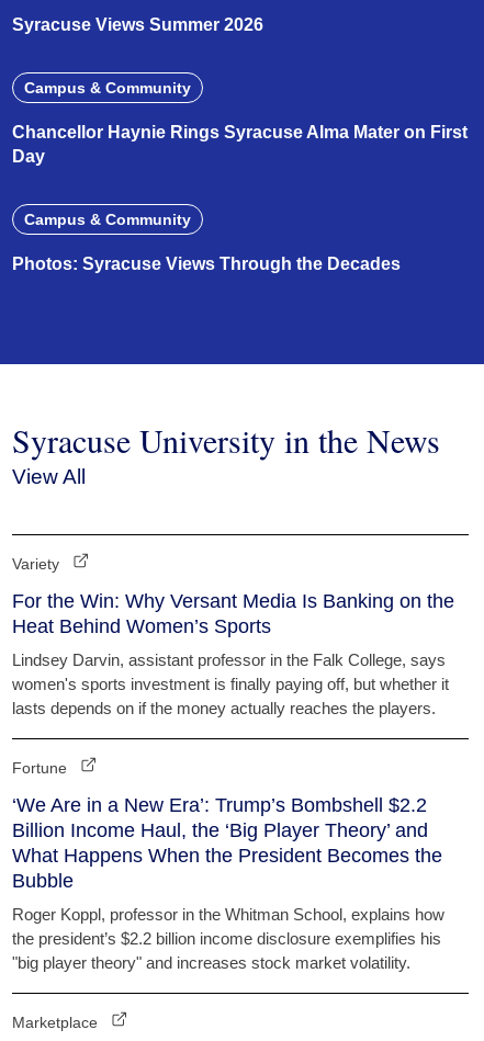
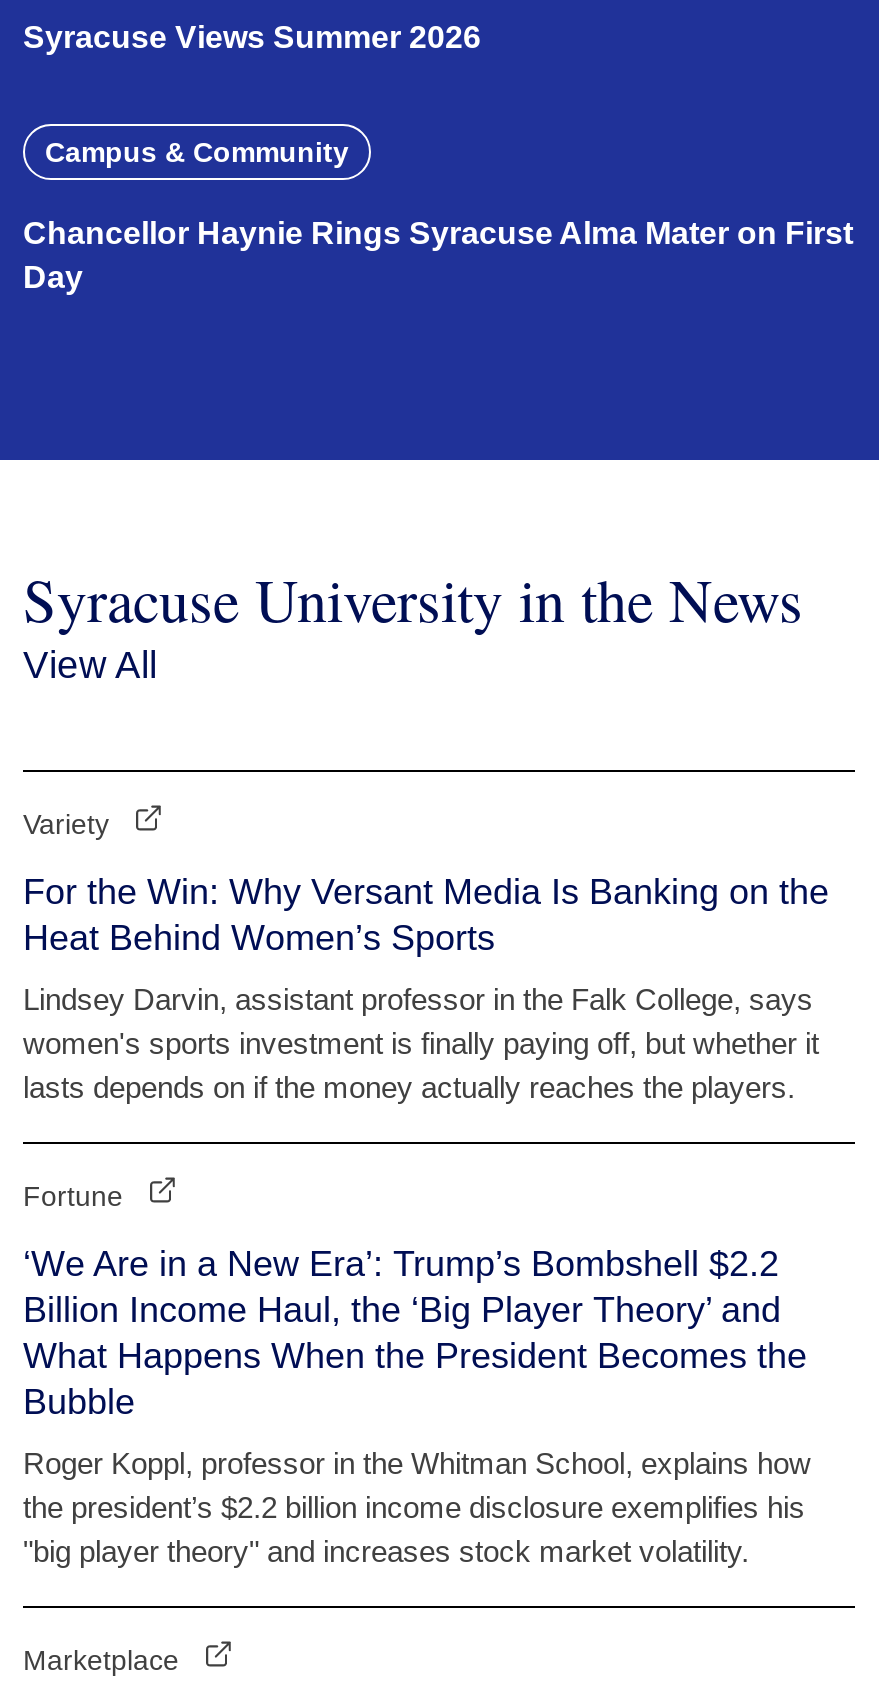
- Campus & Community
- Photos: Syracuse Views Through the Decades
